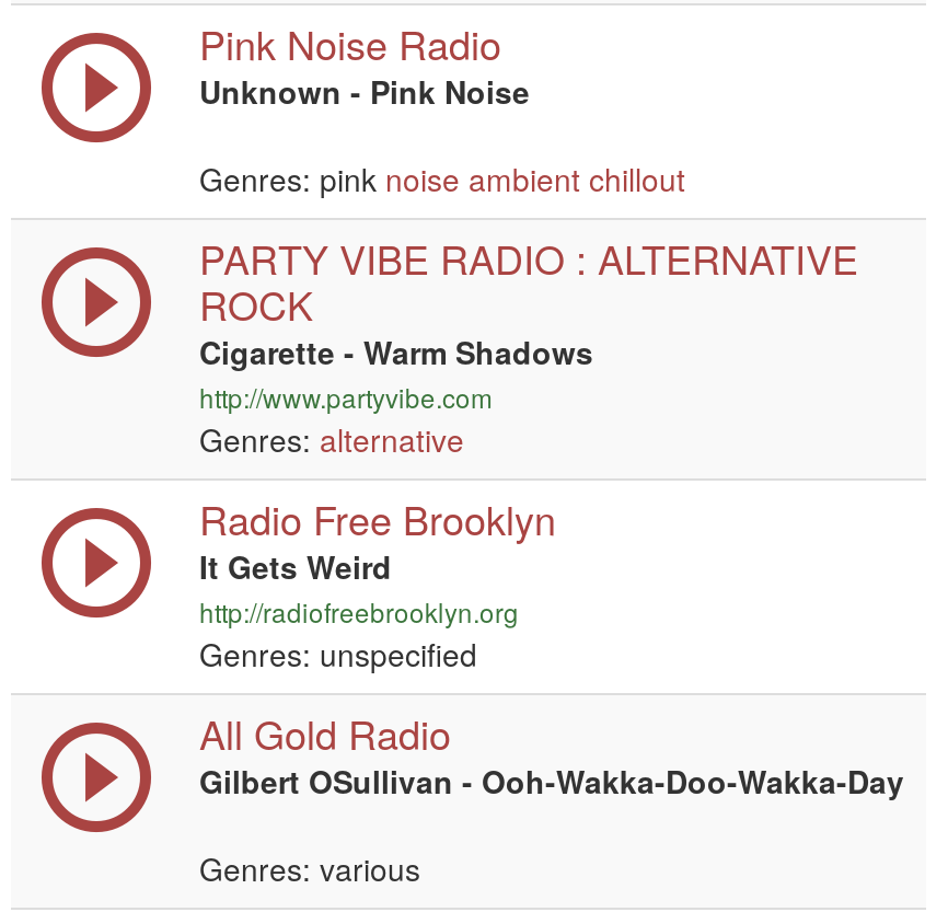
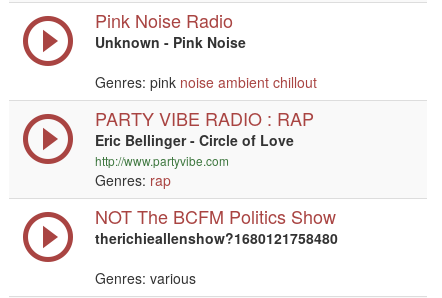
- PARTY VIBE RADIO : ALTERNATIVE
- ROCK
- Cigarette - Warm Shadows
+ PARTY VIBE RADIO : RAP
+ Eric Bellinger - Circle of Love

- Genres: alternative
- Radio Free Brooklyn
- It Gets Weird
- http://radiofreebrooklyn.org
- Genres: unspecified
- All Gold Radio
- Gilbert OSullivan - Ooh-Wakka-Doo-Wakka-Day
+ Genres: rap
+ NOT The BCFM Politics Show
+ therichieallenshow?1680121758480
